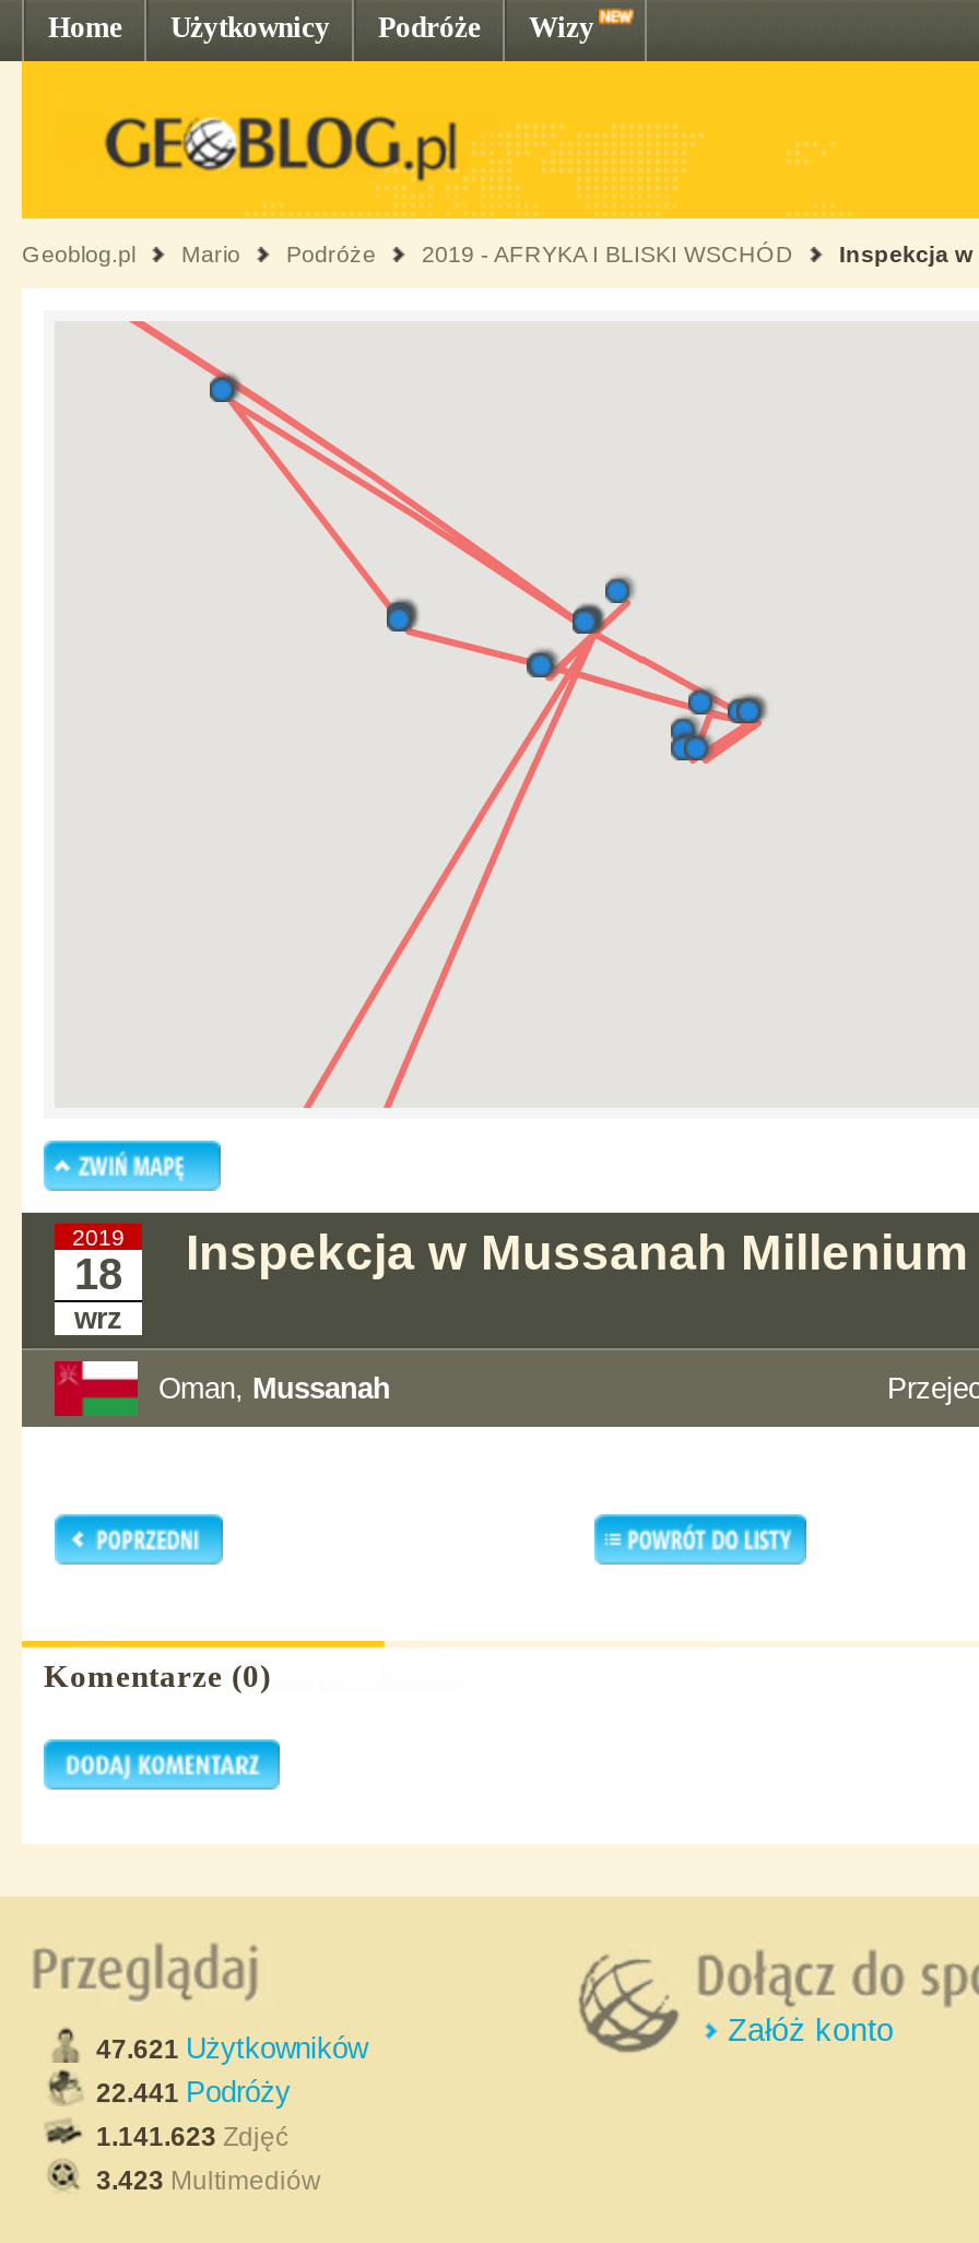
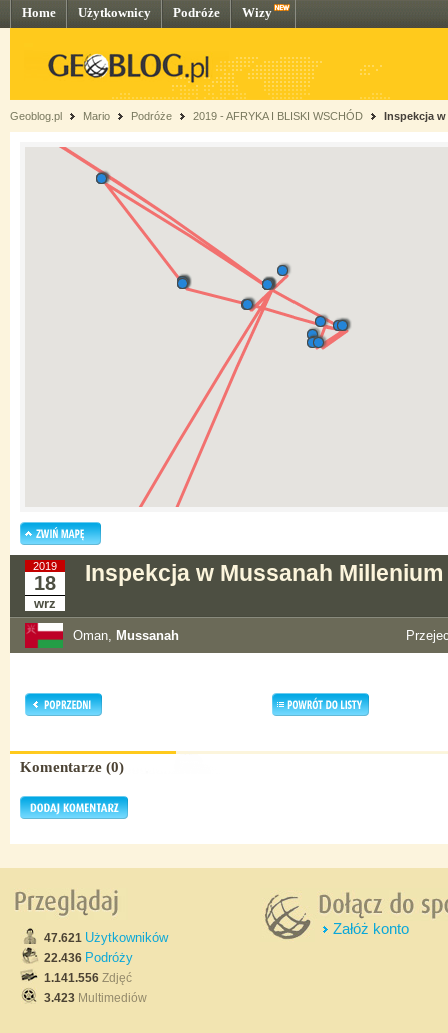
- 22.441 Podróży
+ 22.436 Podróży

- 1.141.623 Zdjęć
+ 1.141.556 Zdjęć
